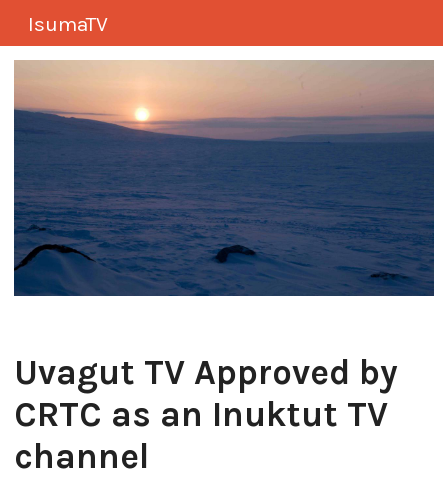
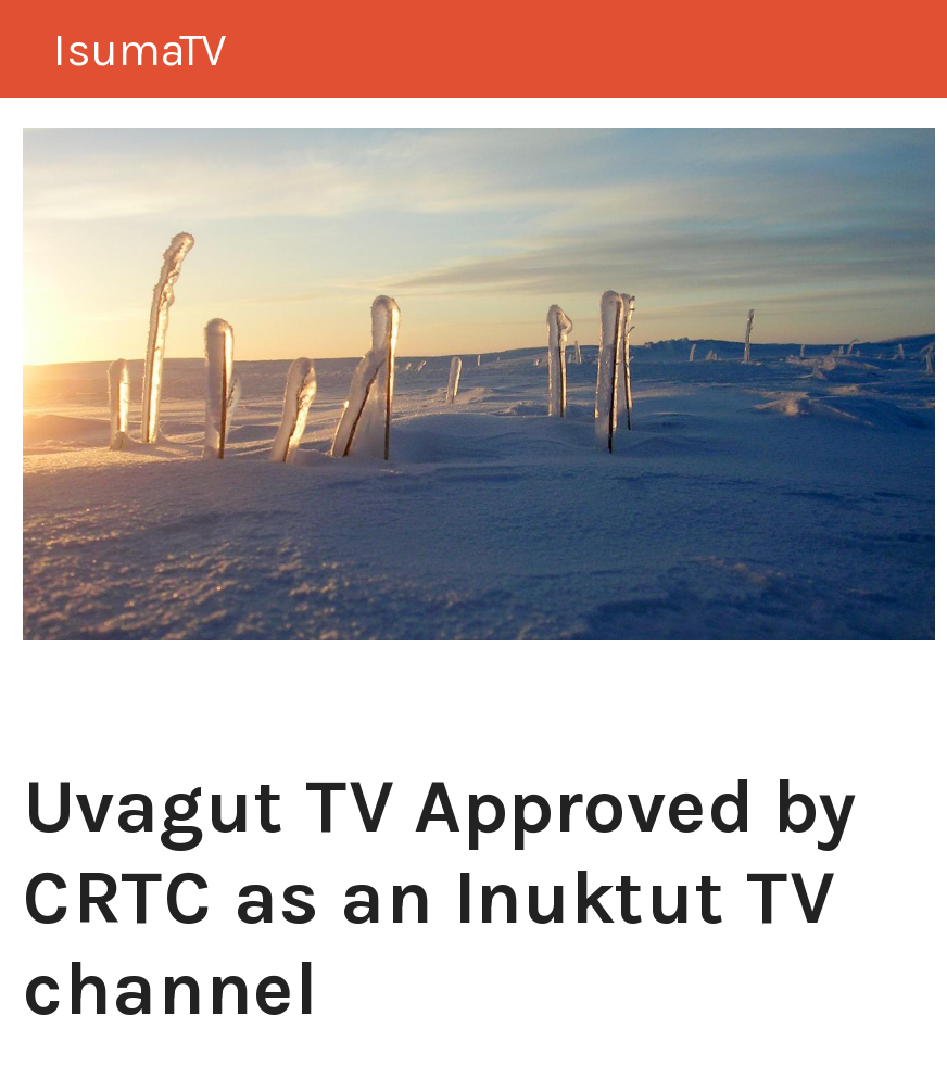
- [image]
+ [image]
